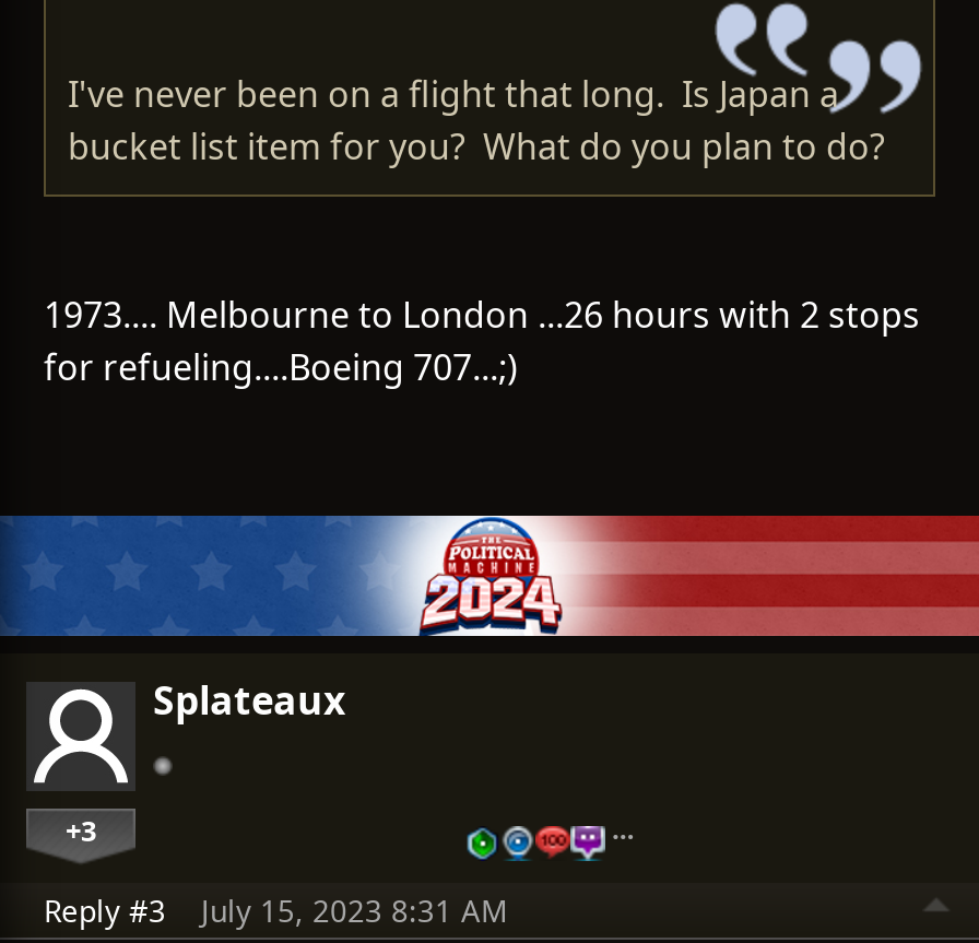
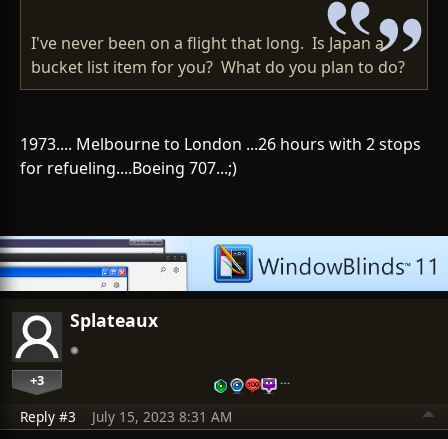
- [image]
+ [image]
